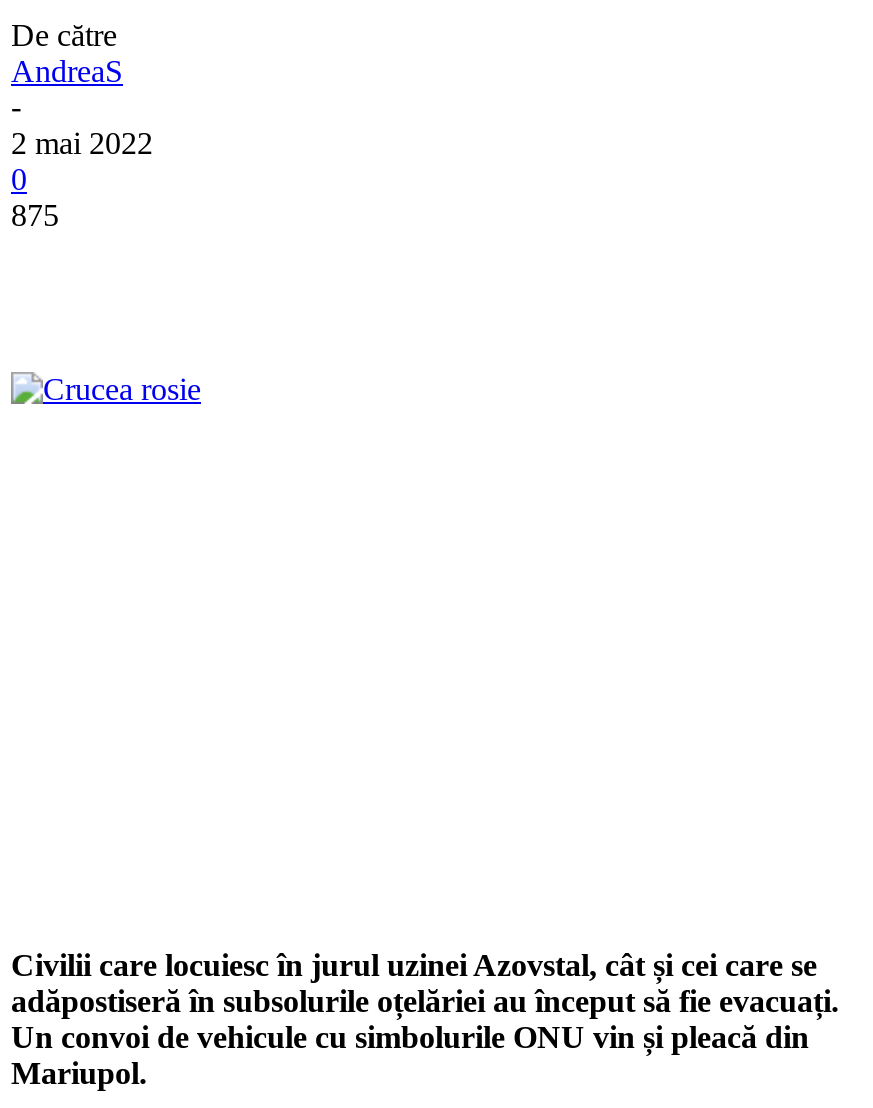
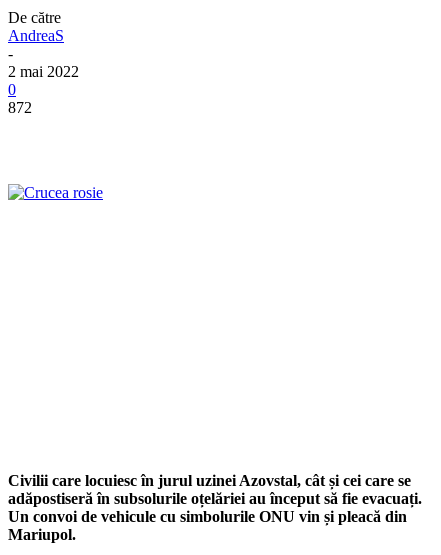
- 875
+ 872
